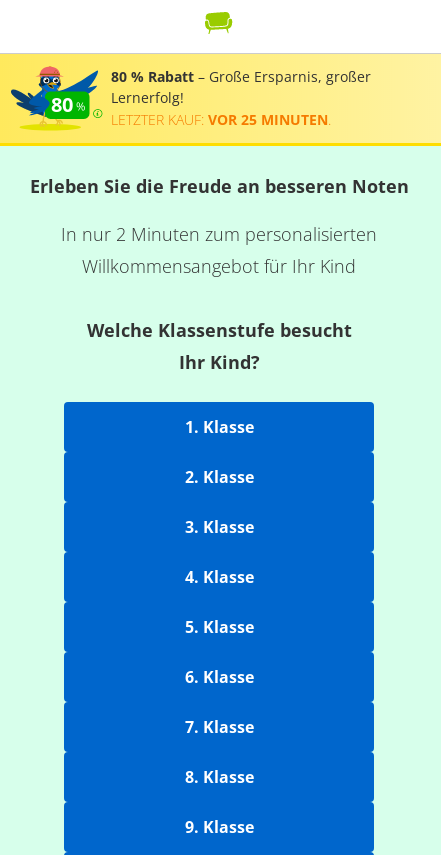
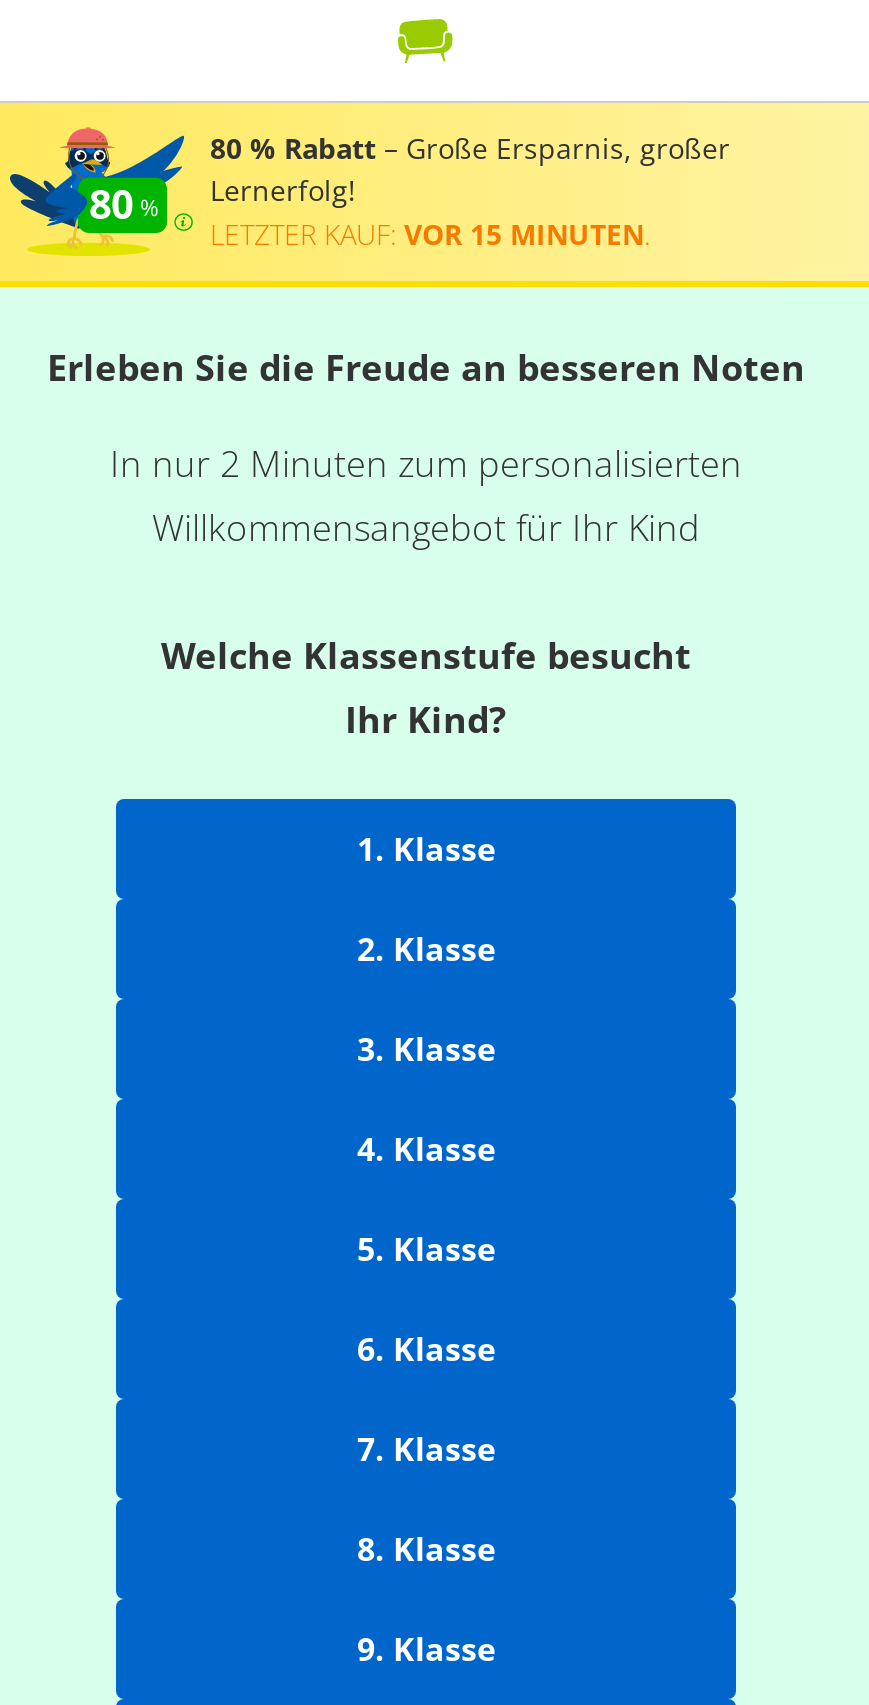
- LETZTER KAUF: VOR 25 MINUTEN.
+ LETZTER KAUF: VOR 15 MINUTEN.
